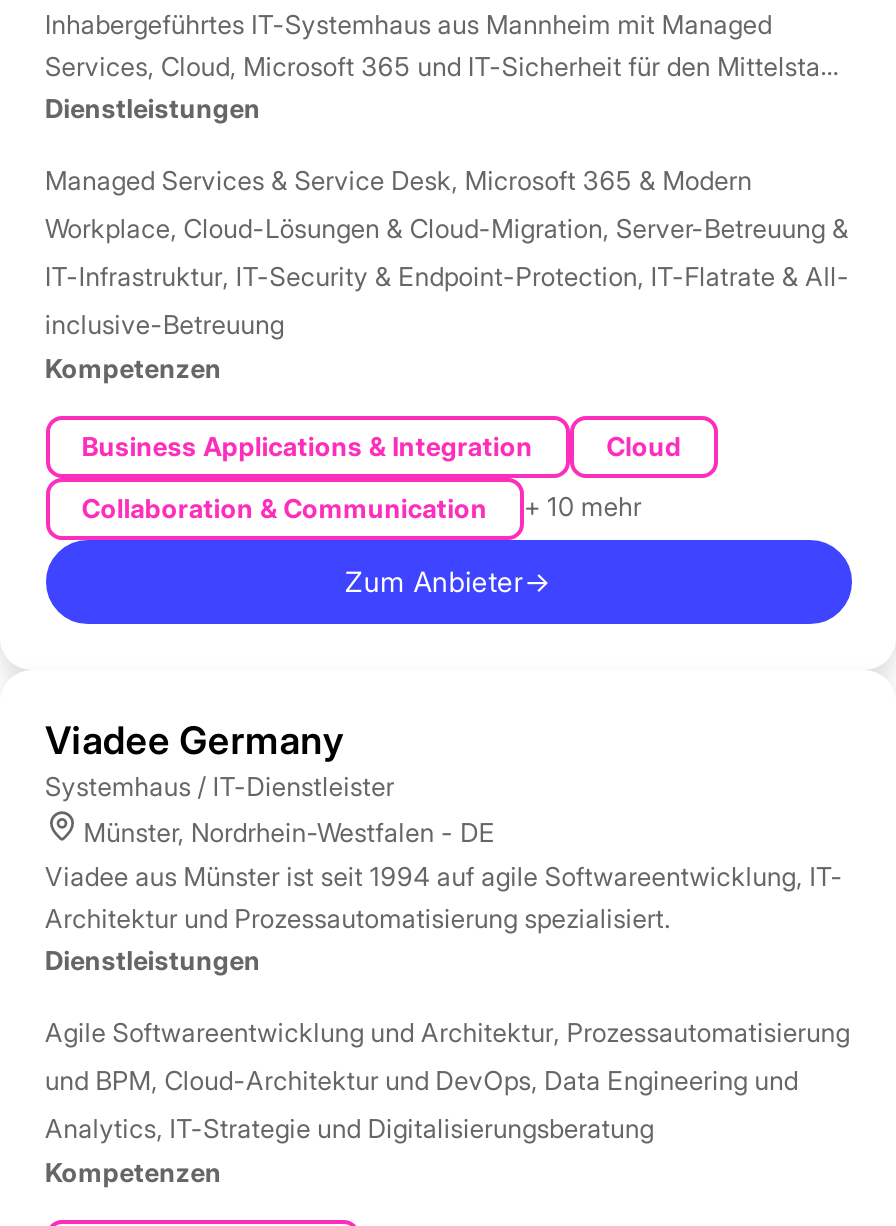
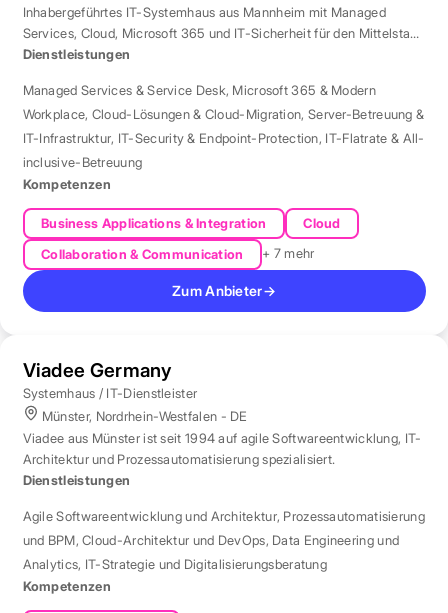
- Collaboration & Communication + 10 mehr
+ Collaboration & Communication + 7 mehr
